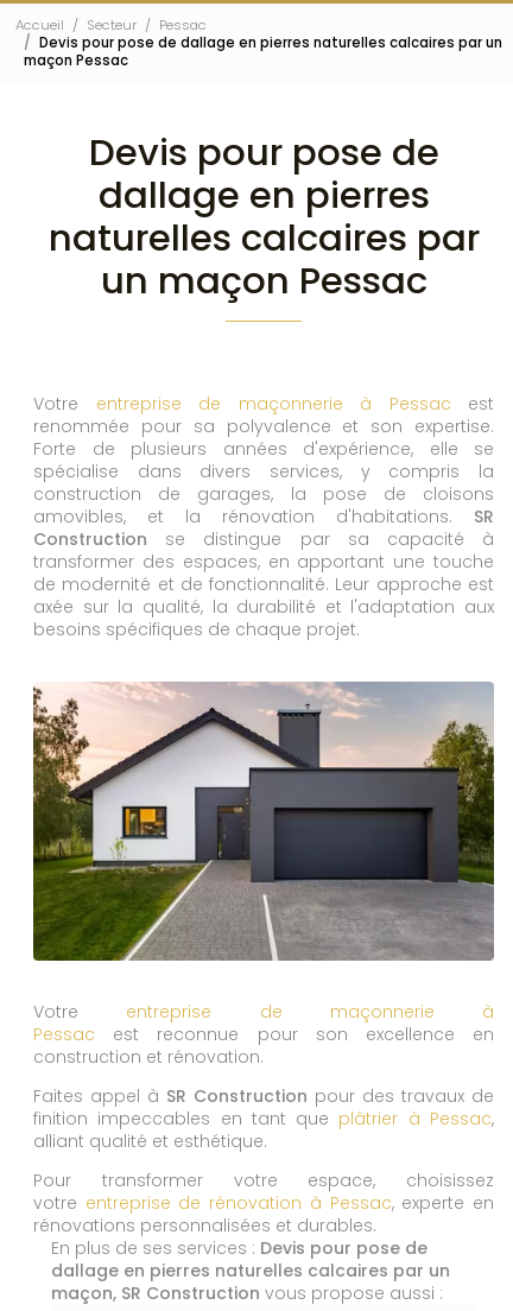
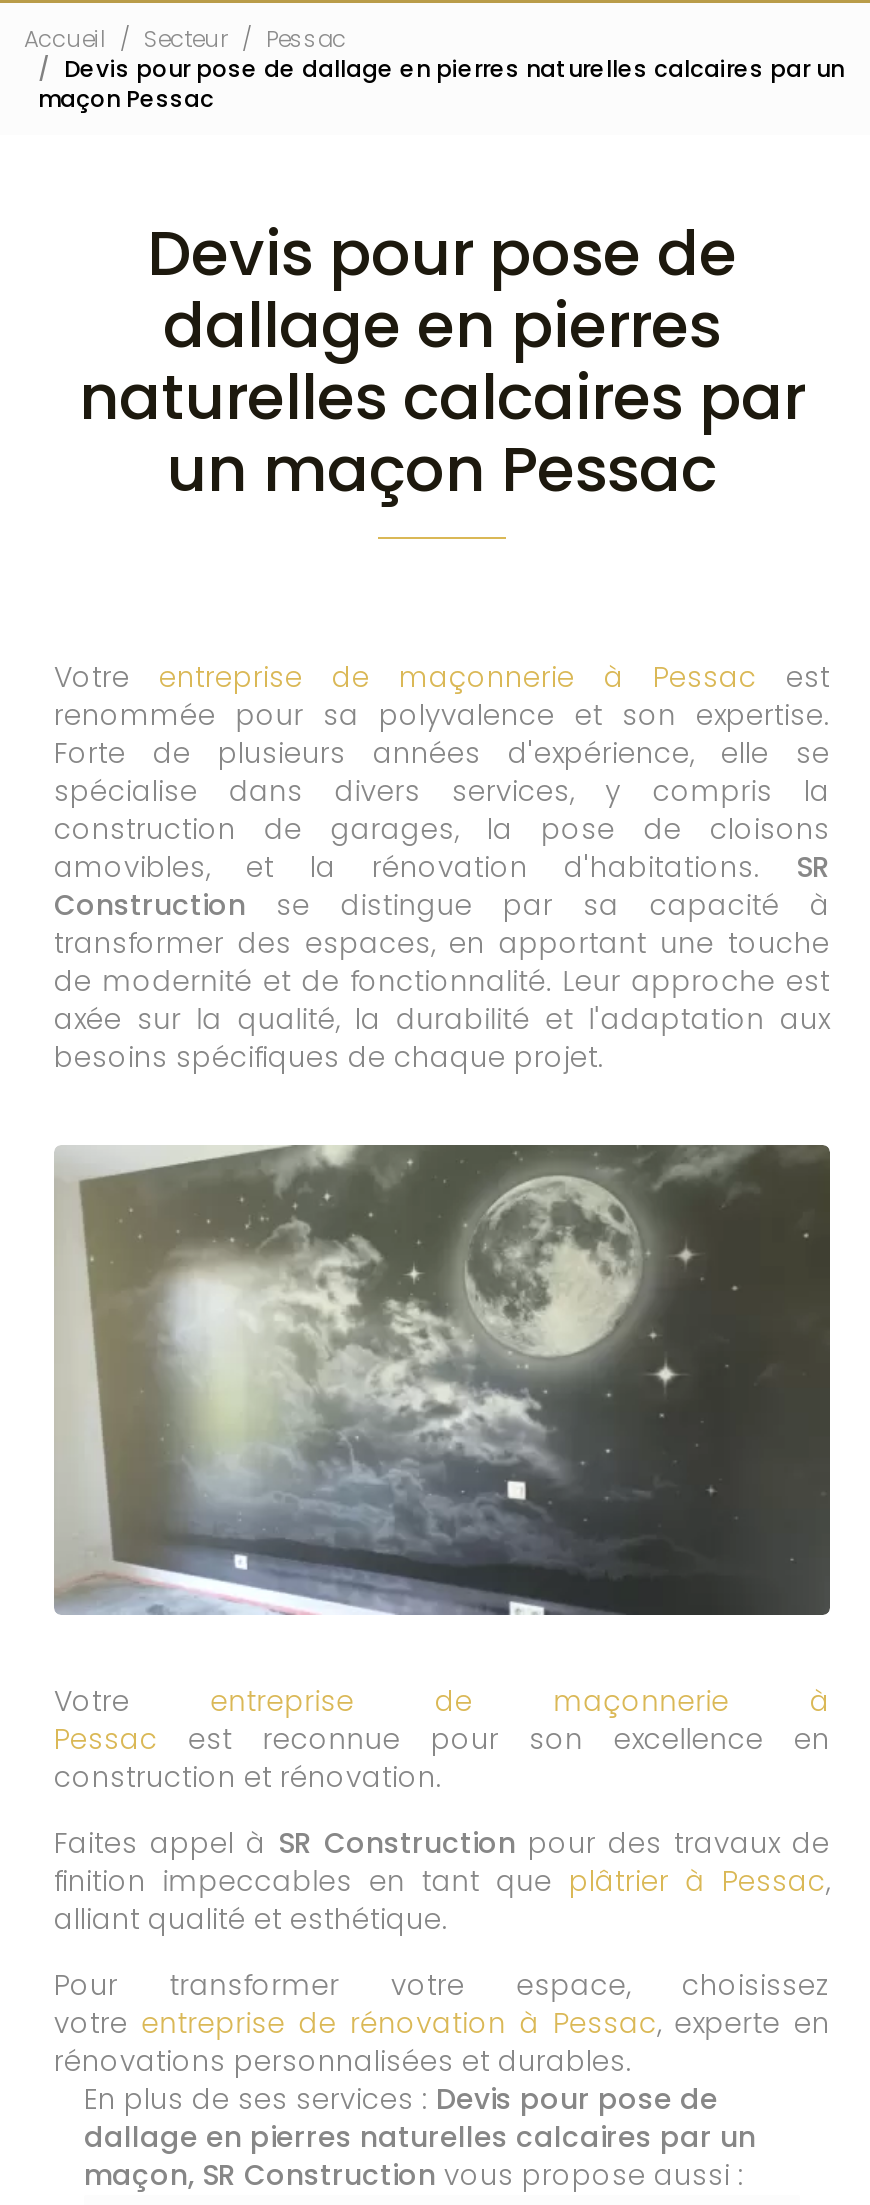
- [image]
+ [image]
